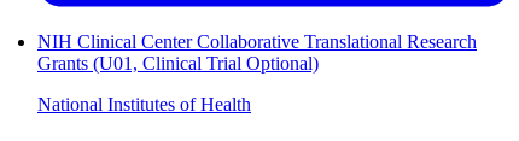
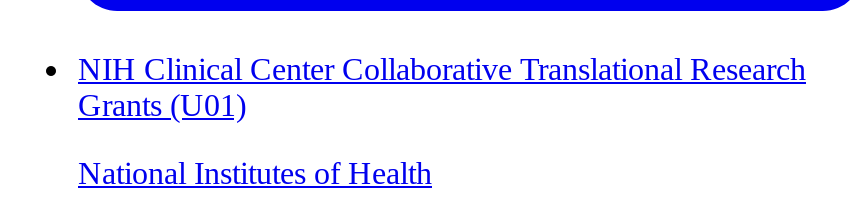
- Grants (U01, Clinical Trial Optional)
+ Grants (U01)
